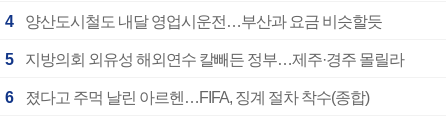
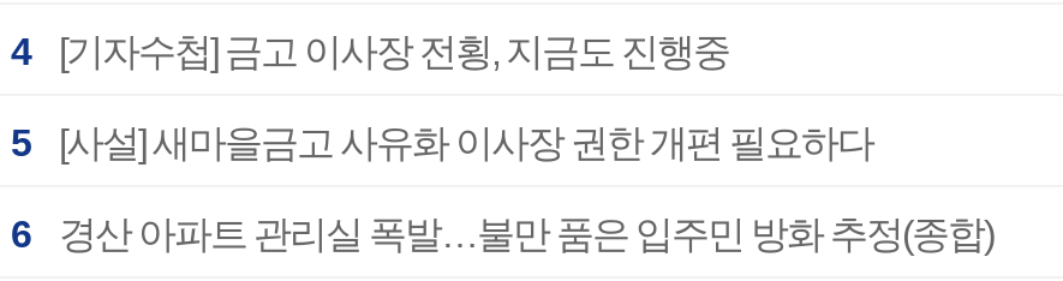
- 양산도시철도 내달 영업시운전…부산과 요금 비슷할듯
+ [기자수첩] 금고 이사장 전횡, 지금도 진행중

- 지방의회 외유성 해외연수 칼빼든 정부…제주·경주 몰릴라
+ [사설] 새마을금고 사유화 이사장 권한 개편 필요하다

- 졌다고 주먹 날린 아르헨…FIFA, 징계 절차 착수(종합)
+ 경산 아파트 관리실 폭발…불만 품은 입주민 방화 추정(종합)
